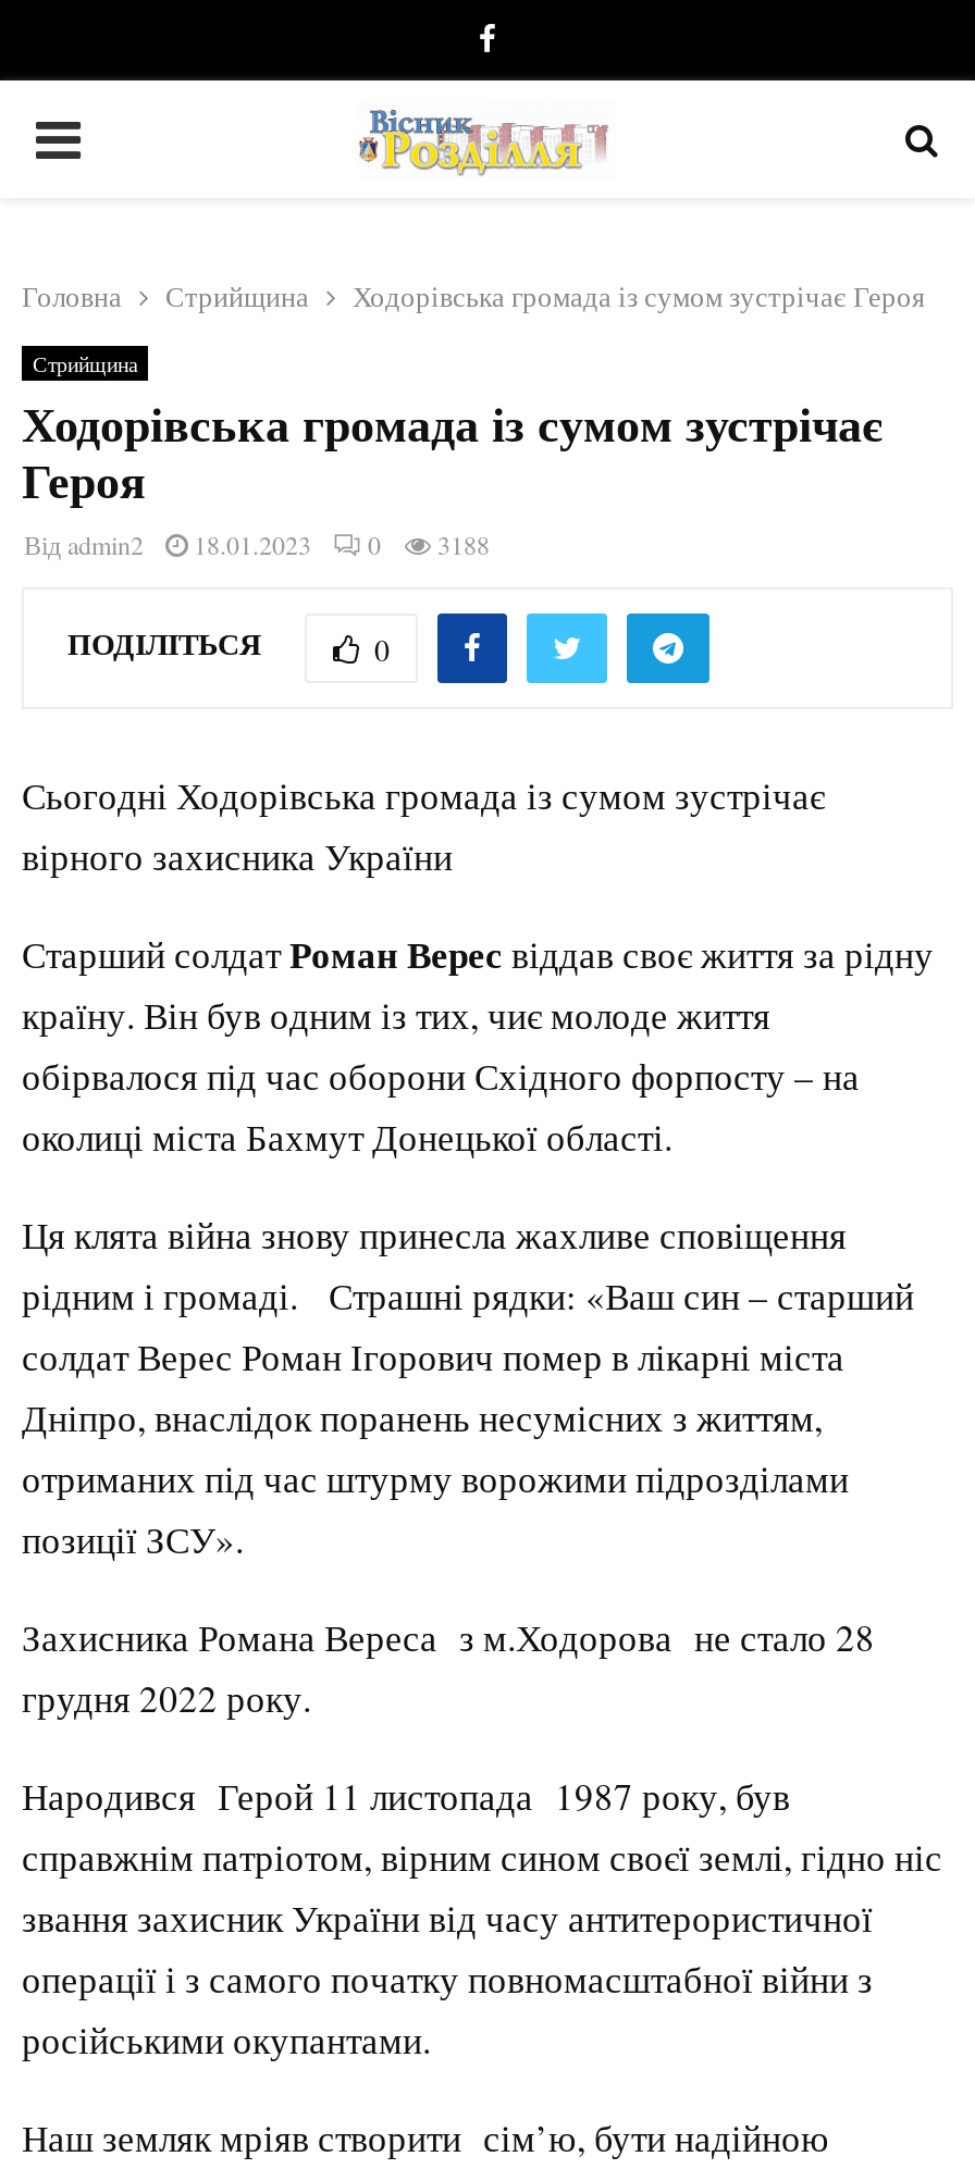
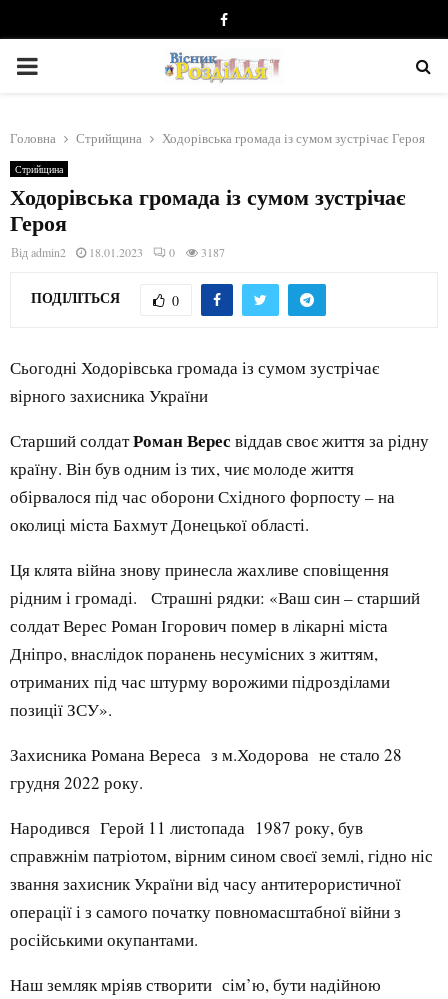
- Від admin2 18.01.2023 0 3188
+ Від admin2 18.01.2023 0 3187
